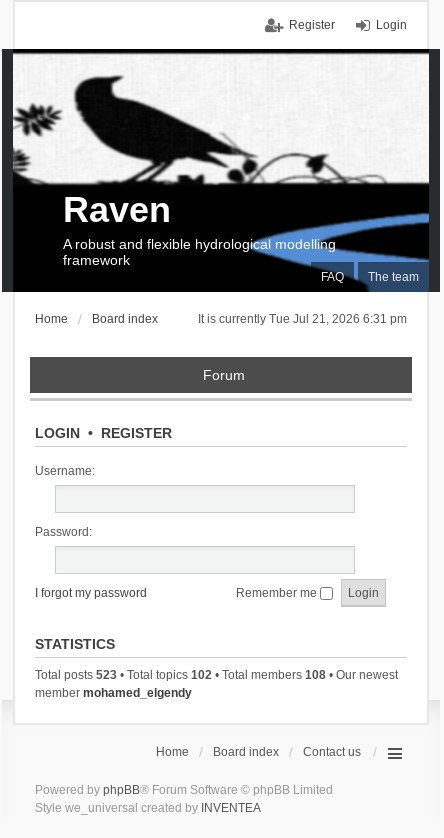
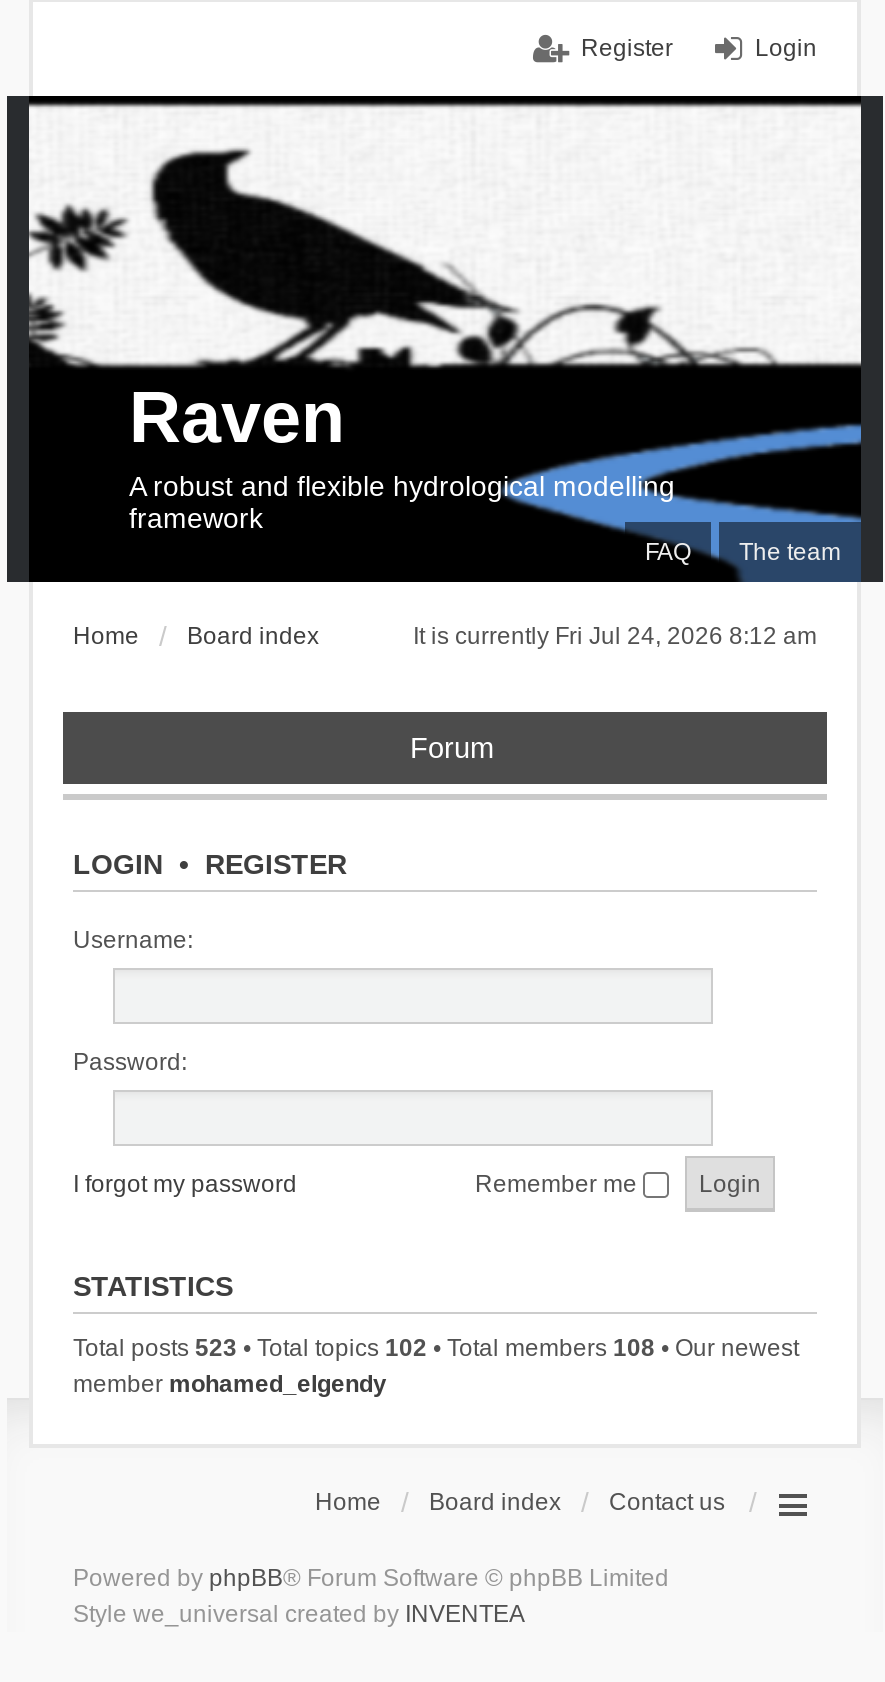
- It is currently Tue Jul 21, 2026 6:31 pm
+ It is currently Fri Jul 24, 2026 8:12 am
